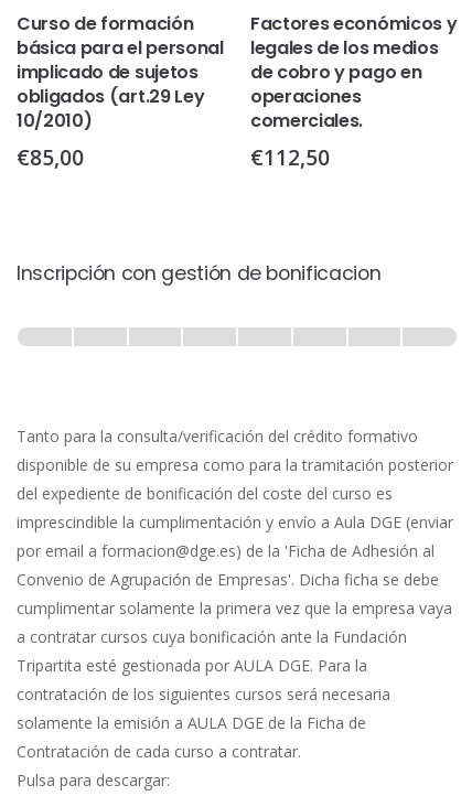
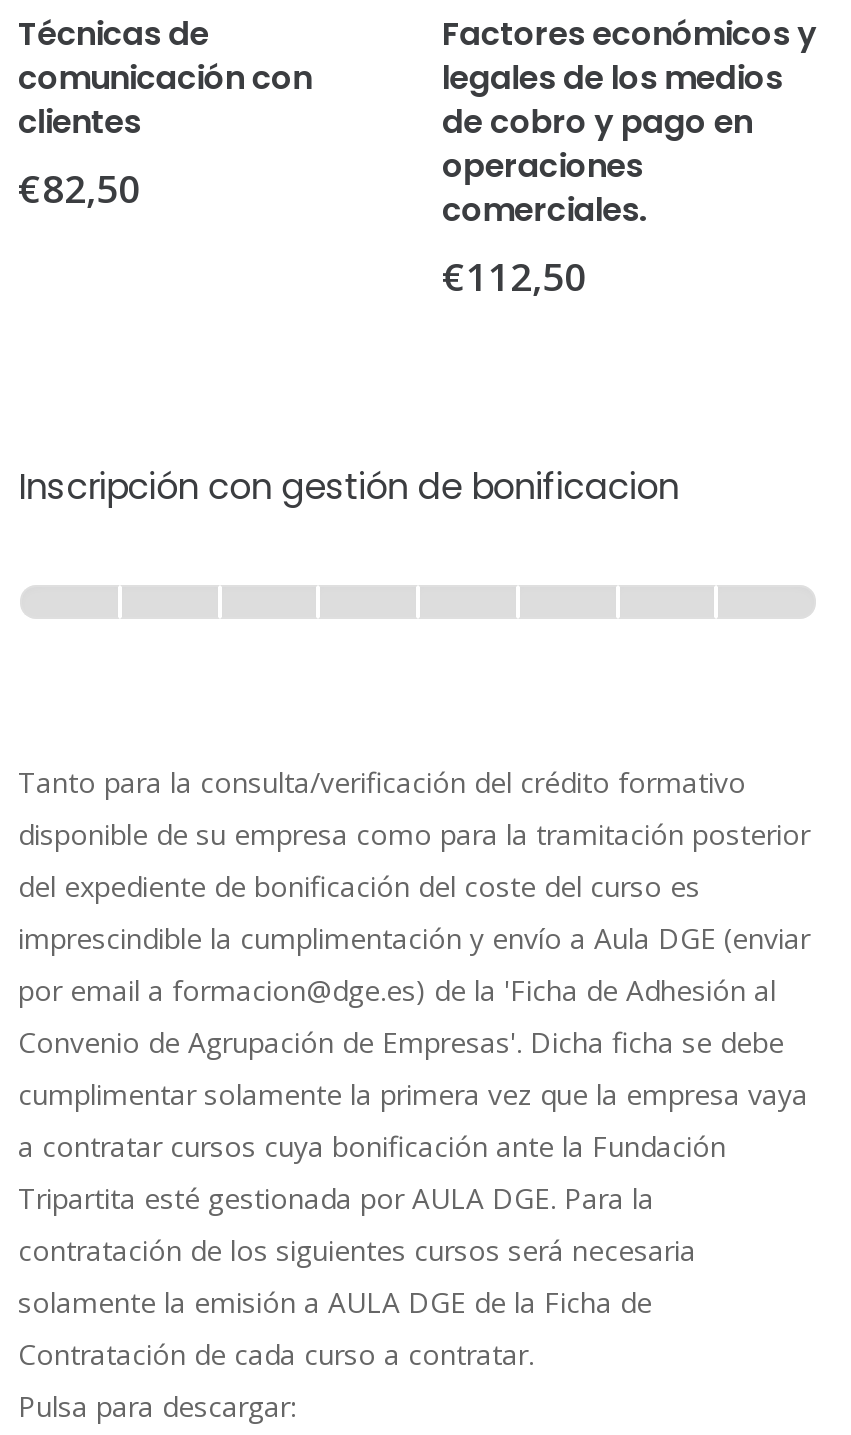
- Curso de formación
- básica para el personal
- implicado de sujetos
- obligados (art.29 Ley
- 10/2010)
- €85,00
+ Técnicas de
+ comunicación con
+ clientes
+ €82,50
